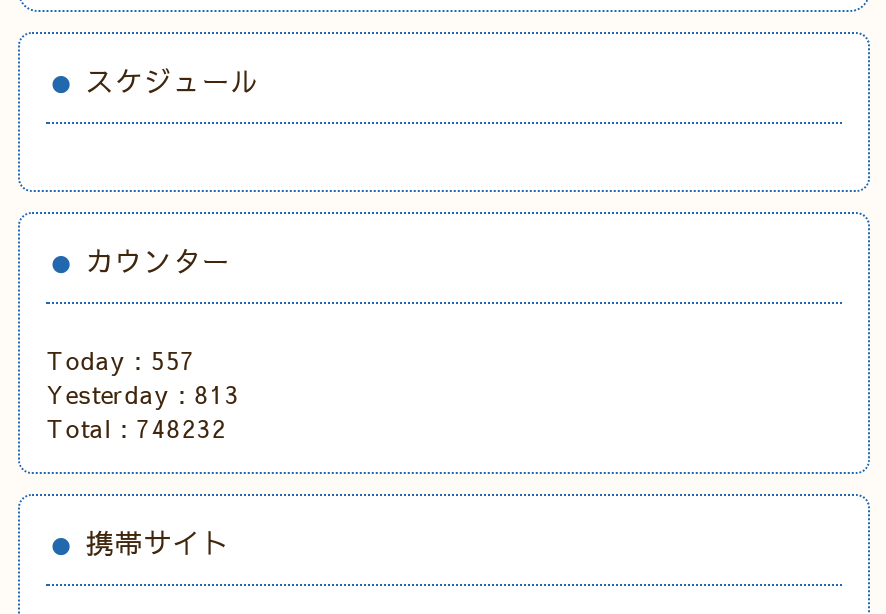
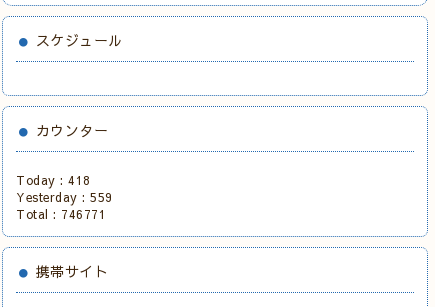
- Today : 557
+ Today : 418

- Yesterday : 813
+ Yesterday : 559

- Total : 748232
+ Total : 746771
